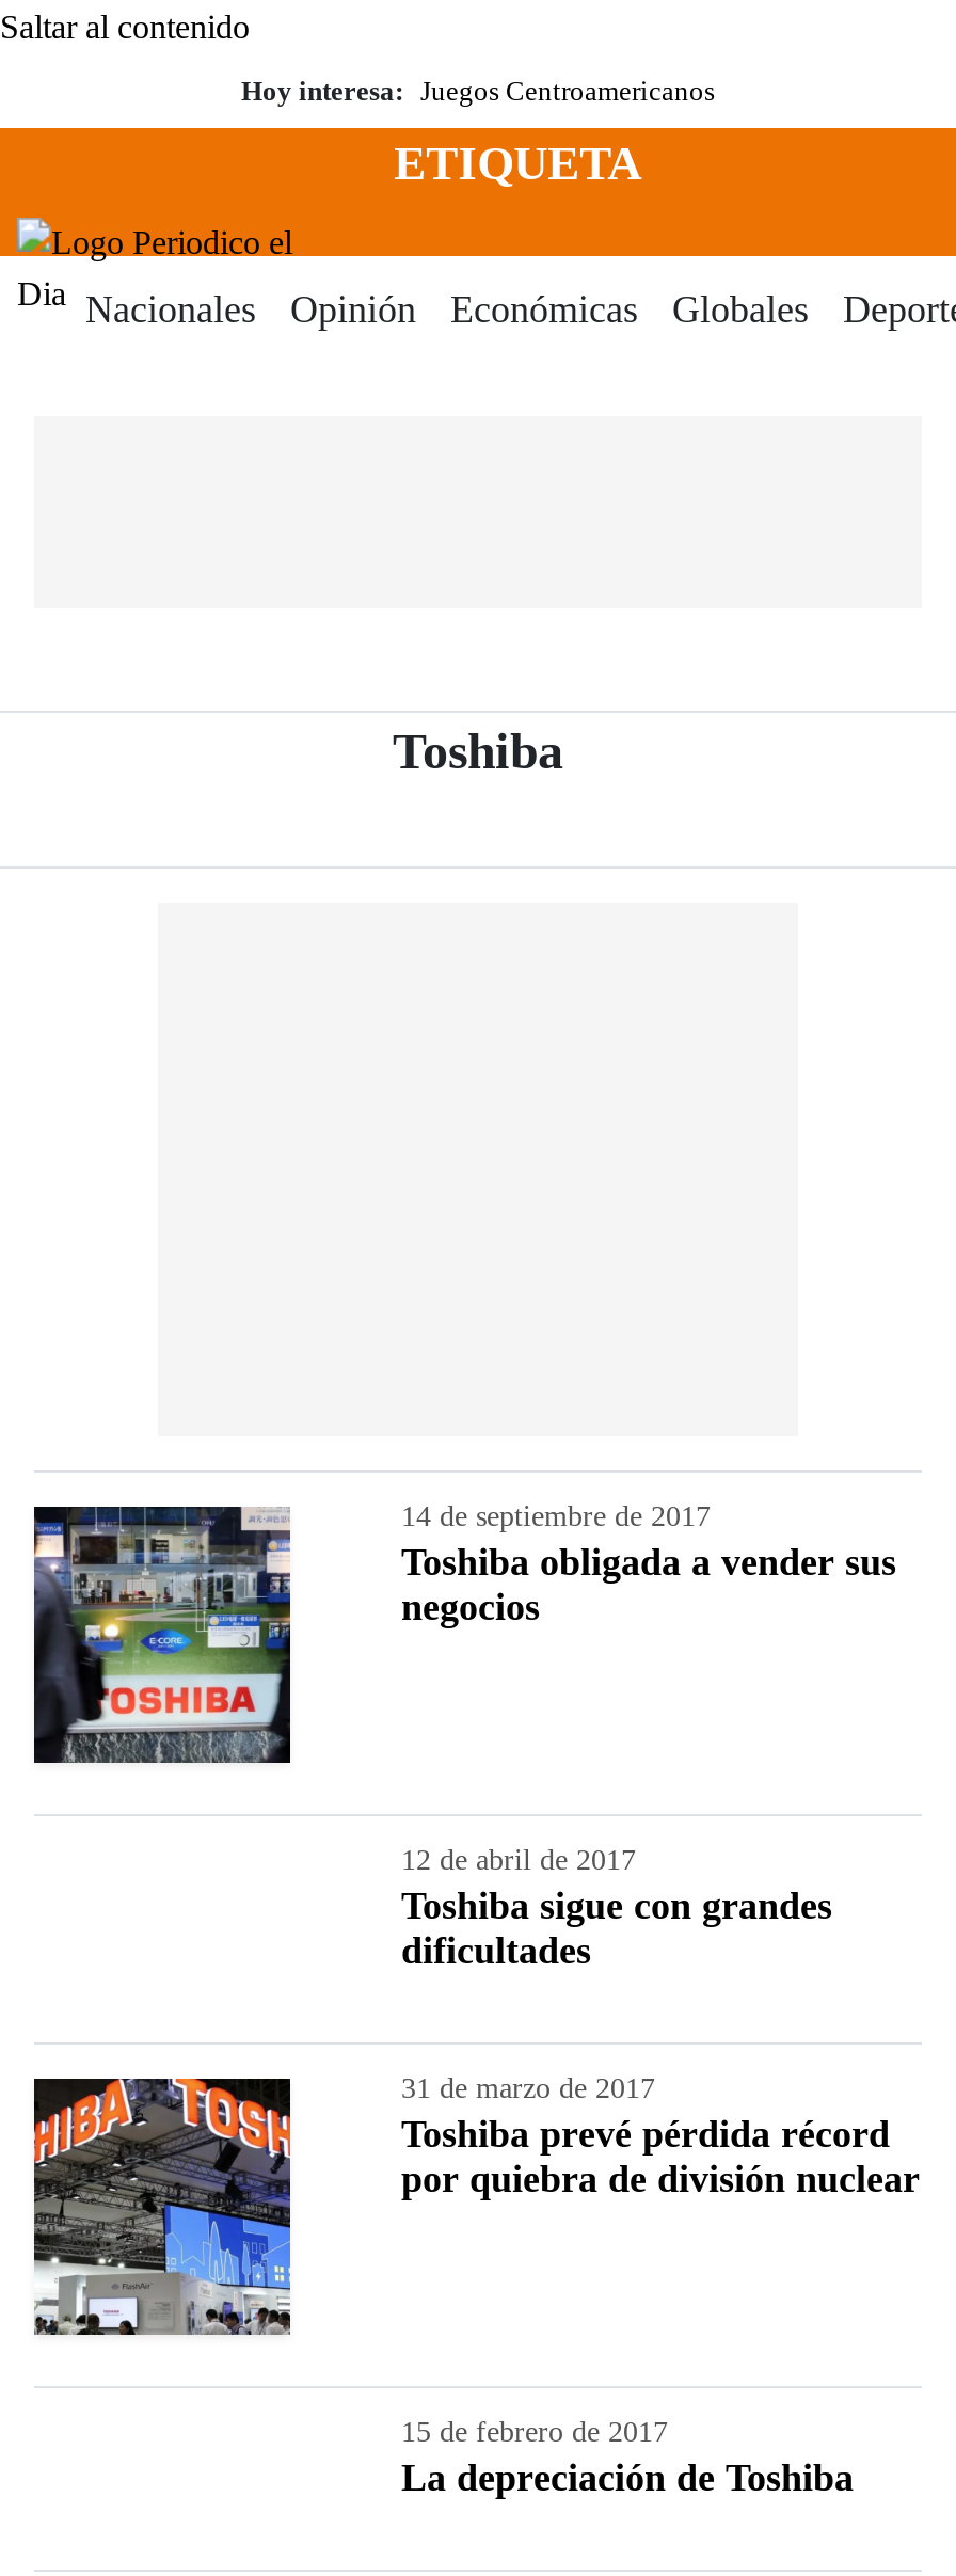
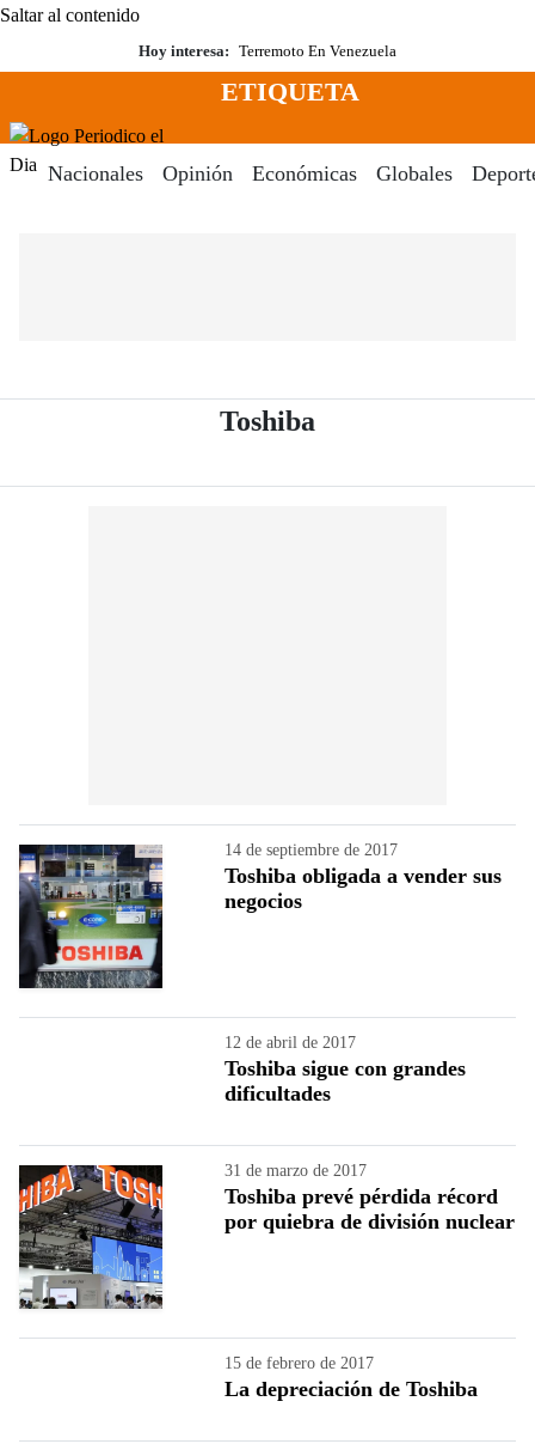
- Hoy interesa: Juegos Centroamericanos
+ Hoy interesa: Terremoto En Venezuela
